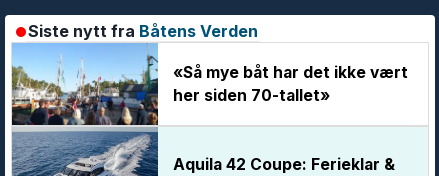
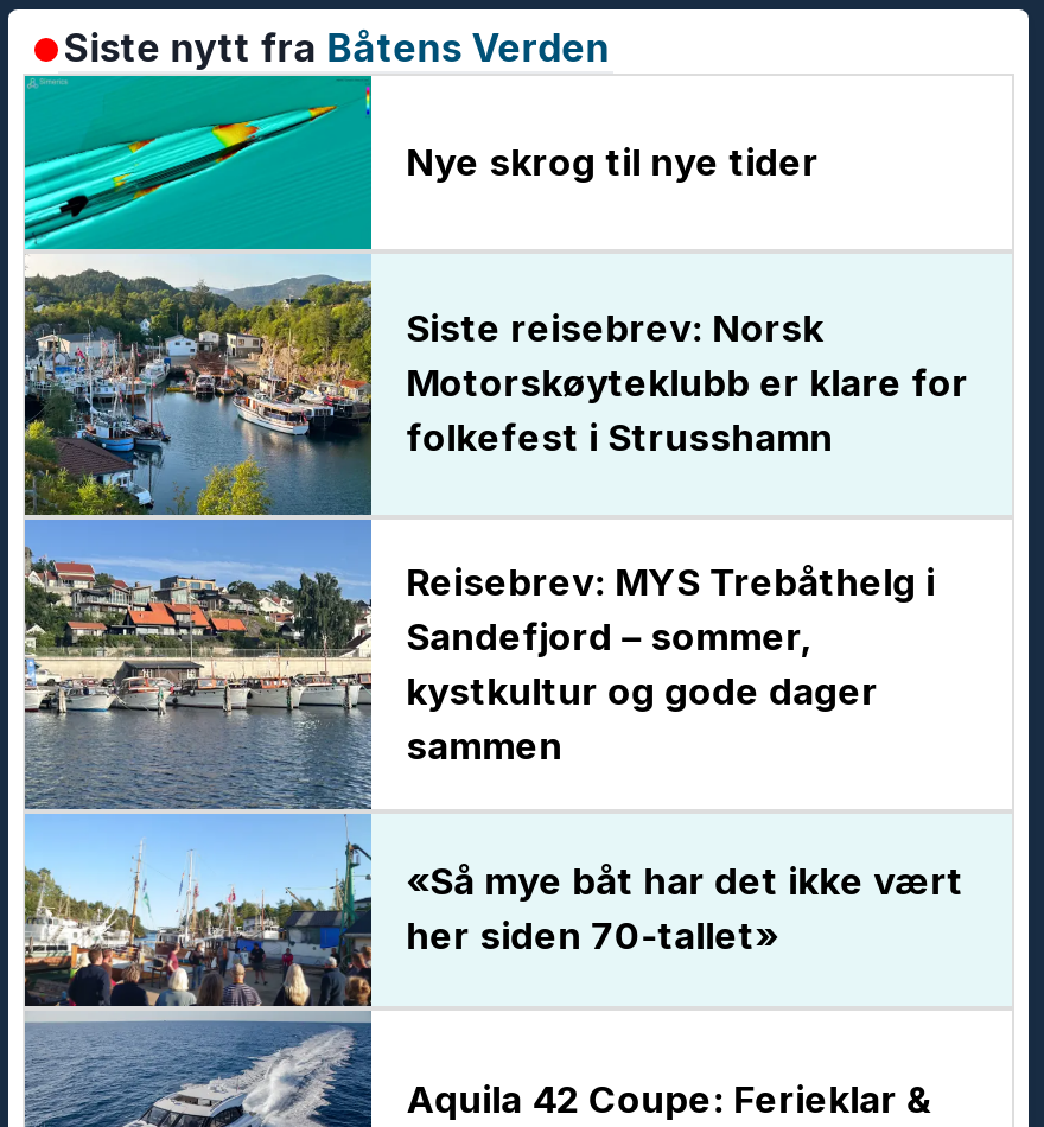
+ [image]
+ Nye skrog til nye tider

+ Siste reisebrev: Norsk
+ Motorskøyteklubb er klare for
+ folkefest i Strusshamn
+ Reisebrev: MYS Trebåthelg i
+ Sandefjord – sommer,
+ kystkultur og gode dager
+ sammen
